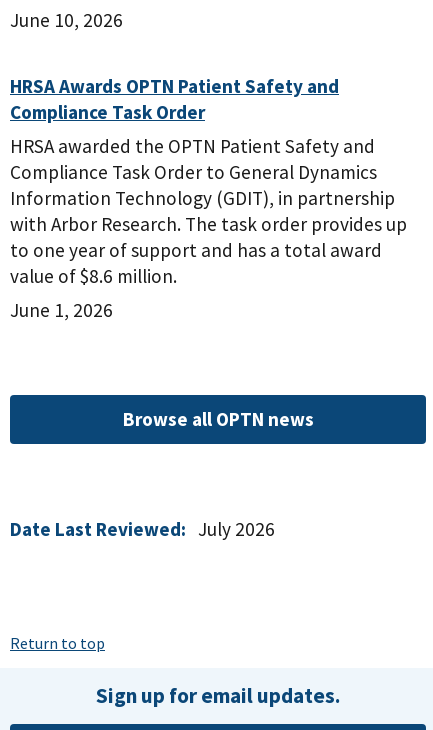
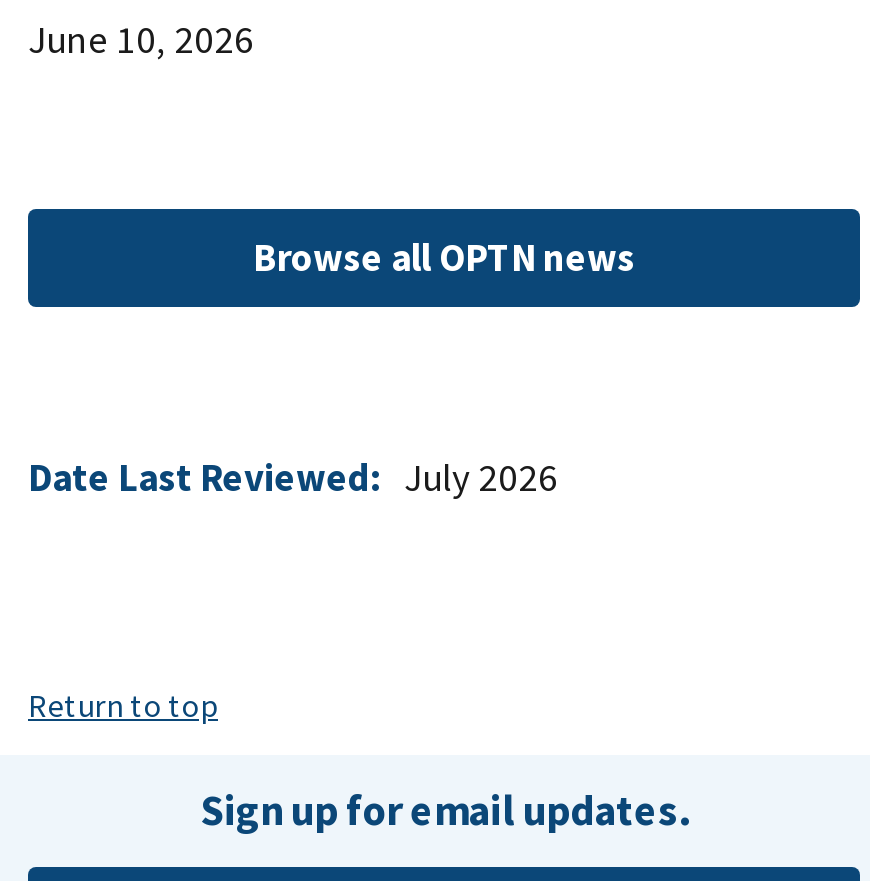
- HRSA Awards OPTN Patient Safety and
- Compliance Task Order
- HRSA awarded the OPTN Patient Safety and
- Compliance Task Order to General Dynamics
- Information Technology (GDIT), in partnership
- with Arbor Research. The task order provides up
- to one year of support and has a total award
- value of $8.6 million.
- June 1, 2026
